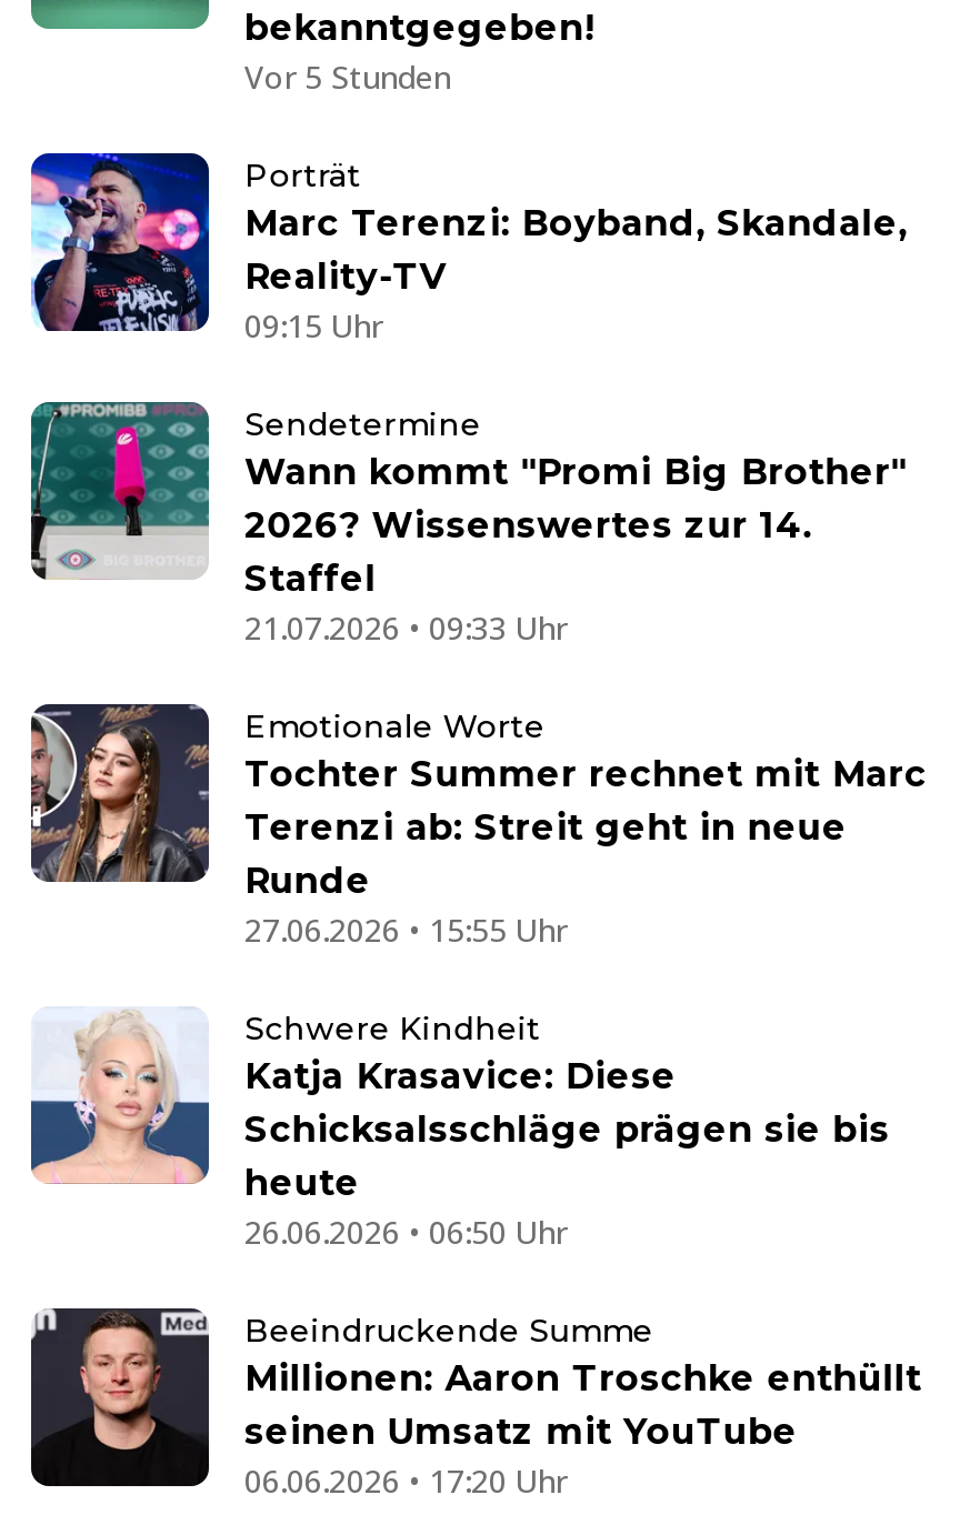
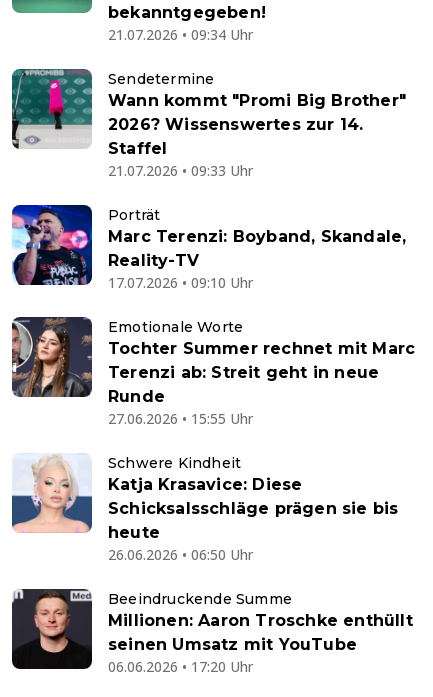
- Vor 5 Stunden
- 09:15 Uhr
+ 21.07.2026 • 09:34 Uhr

moved down: [image] | Porträt | Marc Terenzi: Boyband, Skandale, | Reality-TV

moved up: [image] | Sendetermine | Wann kommt "Promi Big Brother" | 2026? Wissenswertes zur 14. | Staffel | 21.07.2026 • 09:33 Uhr

+ 17.07.2026 • 09:10 Uhr
